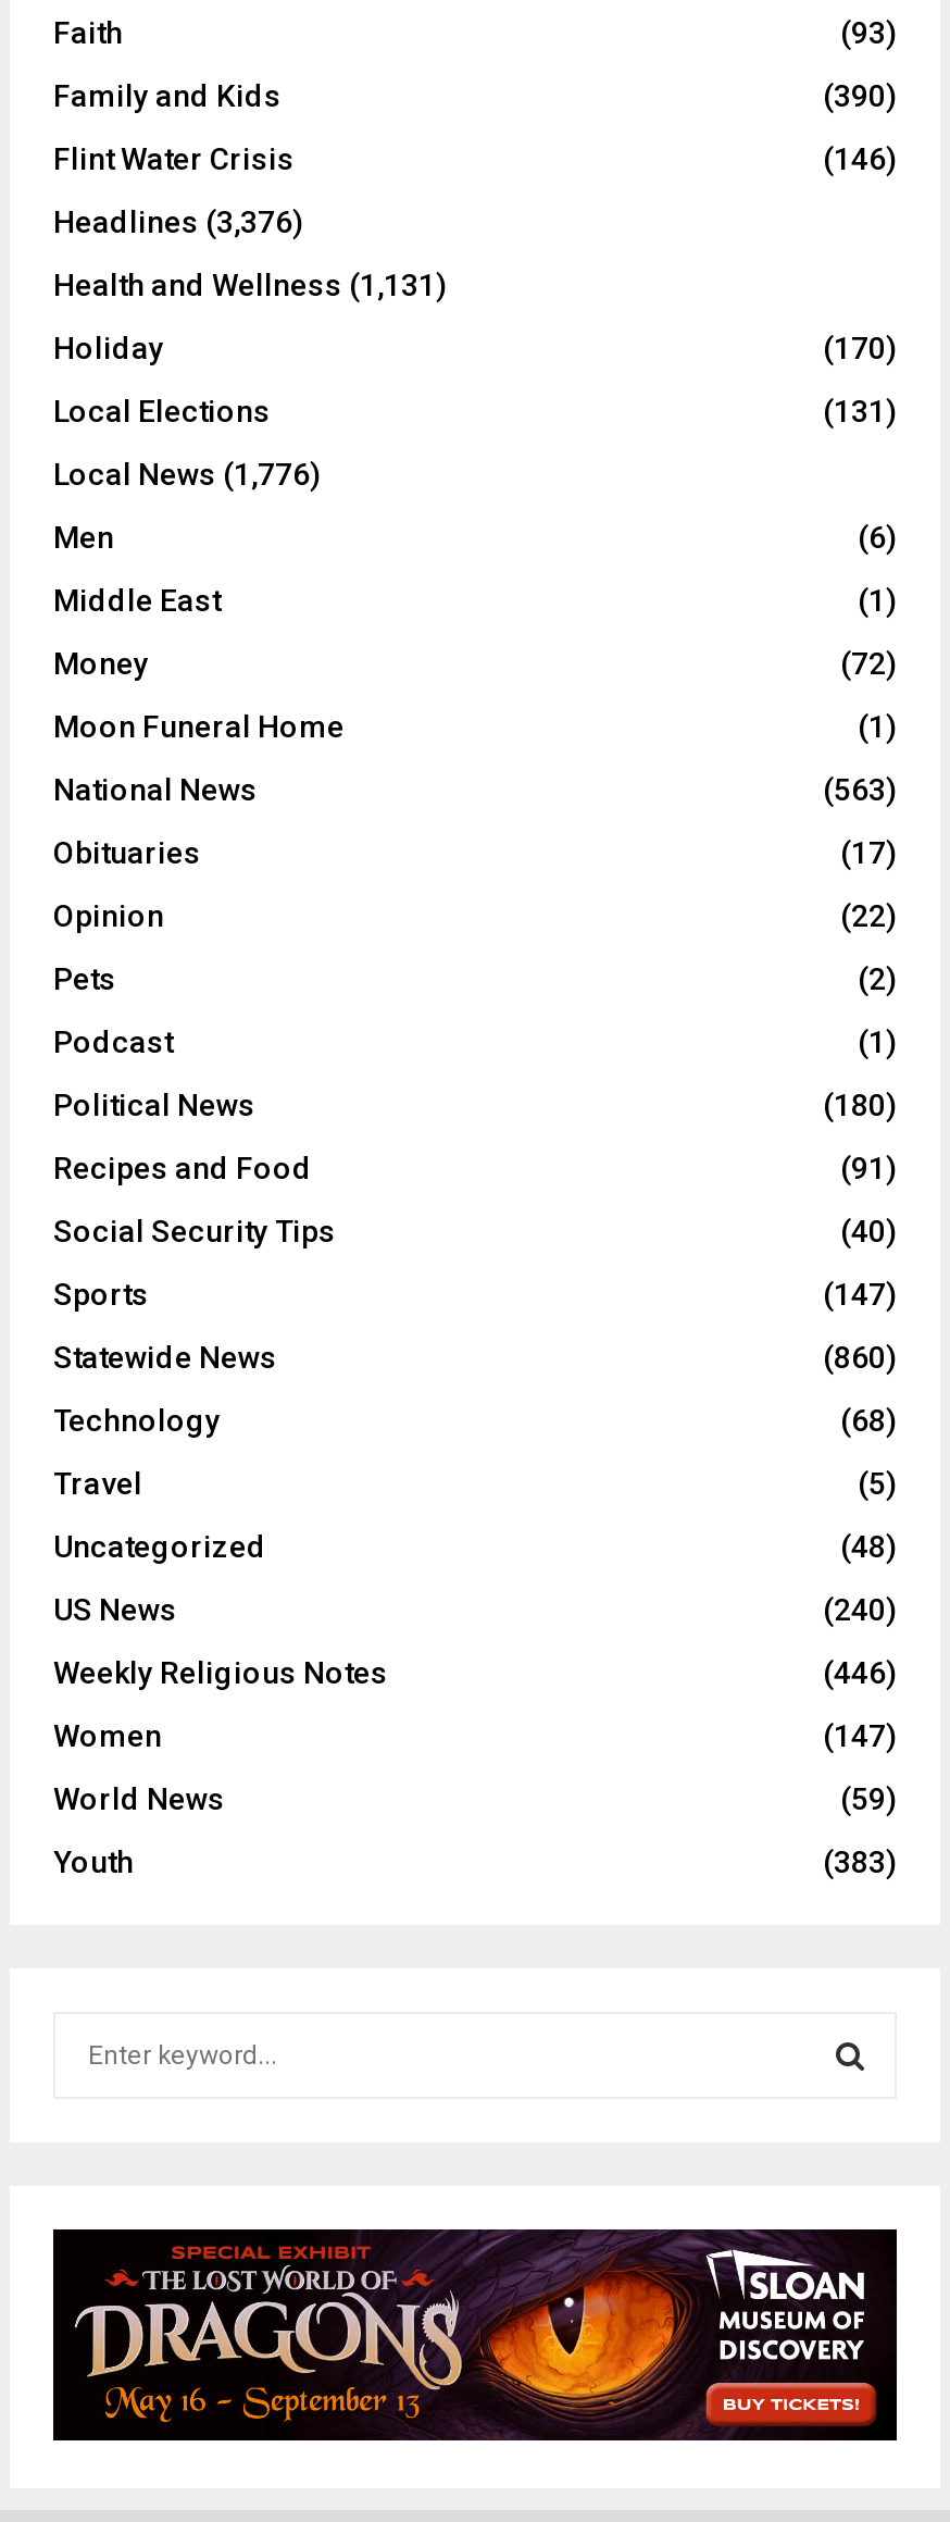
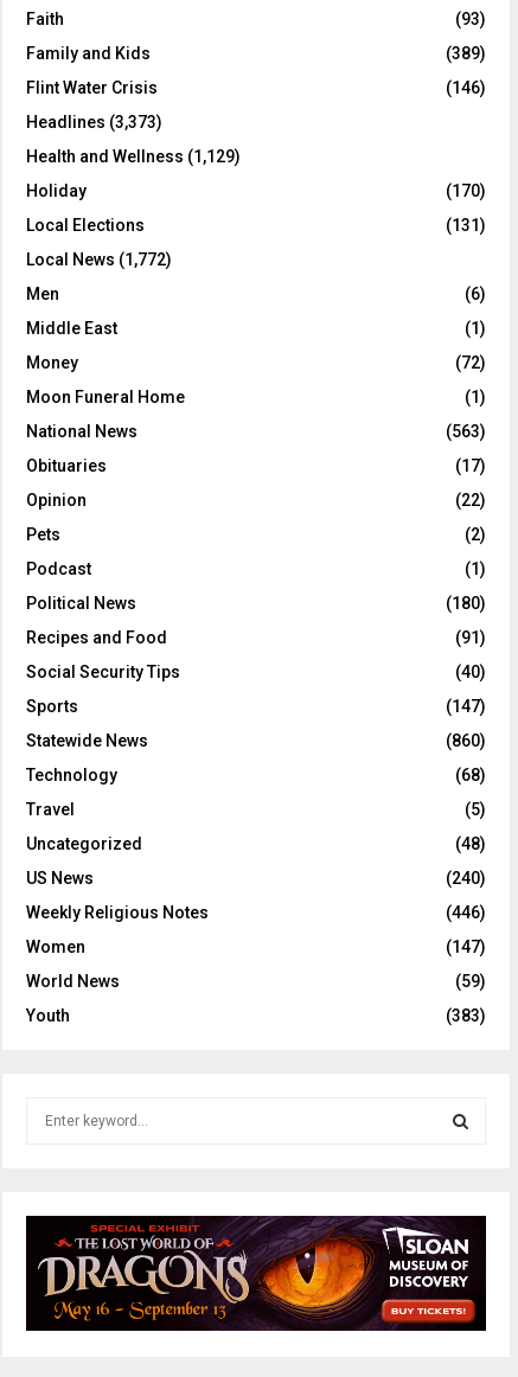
- (390)
+ (389)

- Headlines (3,376)
+ Headlines (3,373)

- Health and Wellness (1,131)
+ Health and Wellness (1,129)

- Local News (1,776)
+ Local News (1,772)
